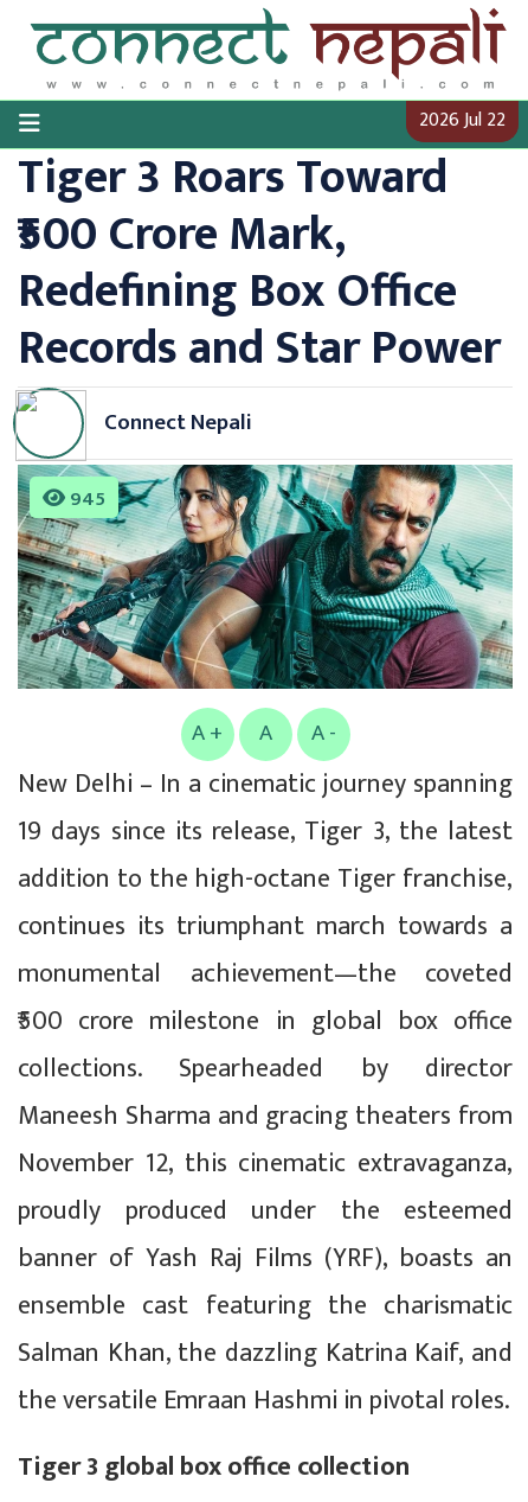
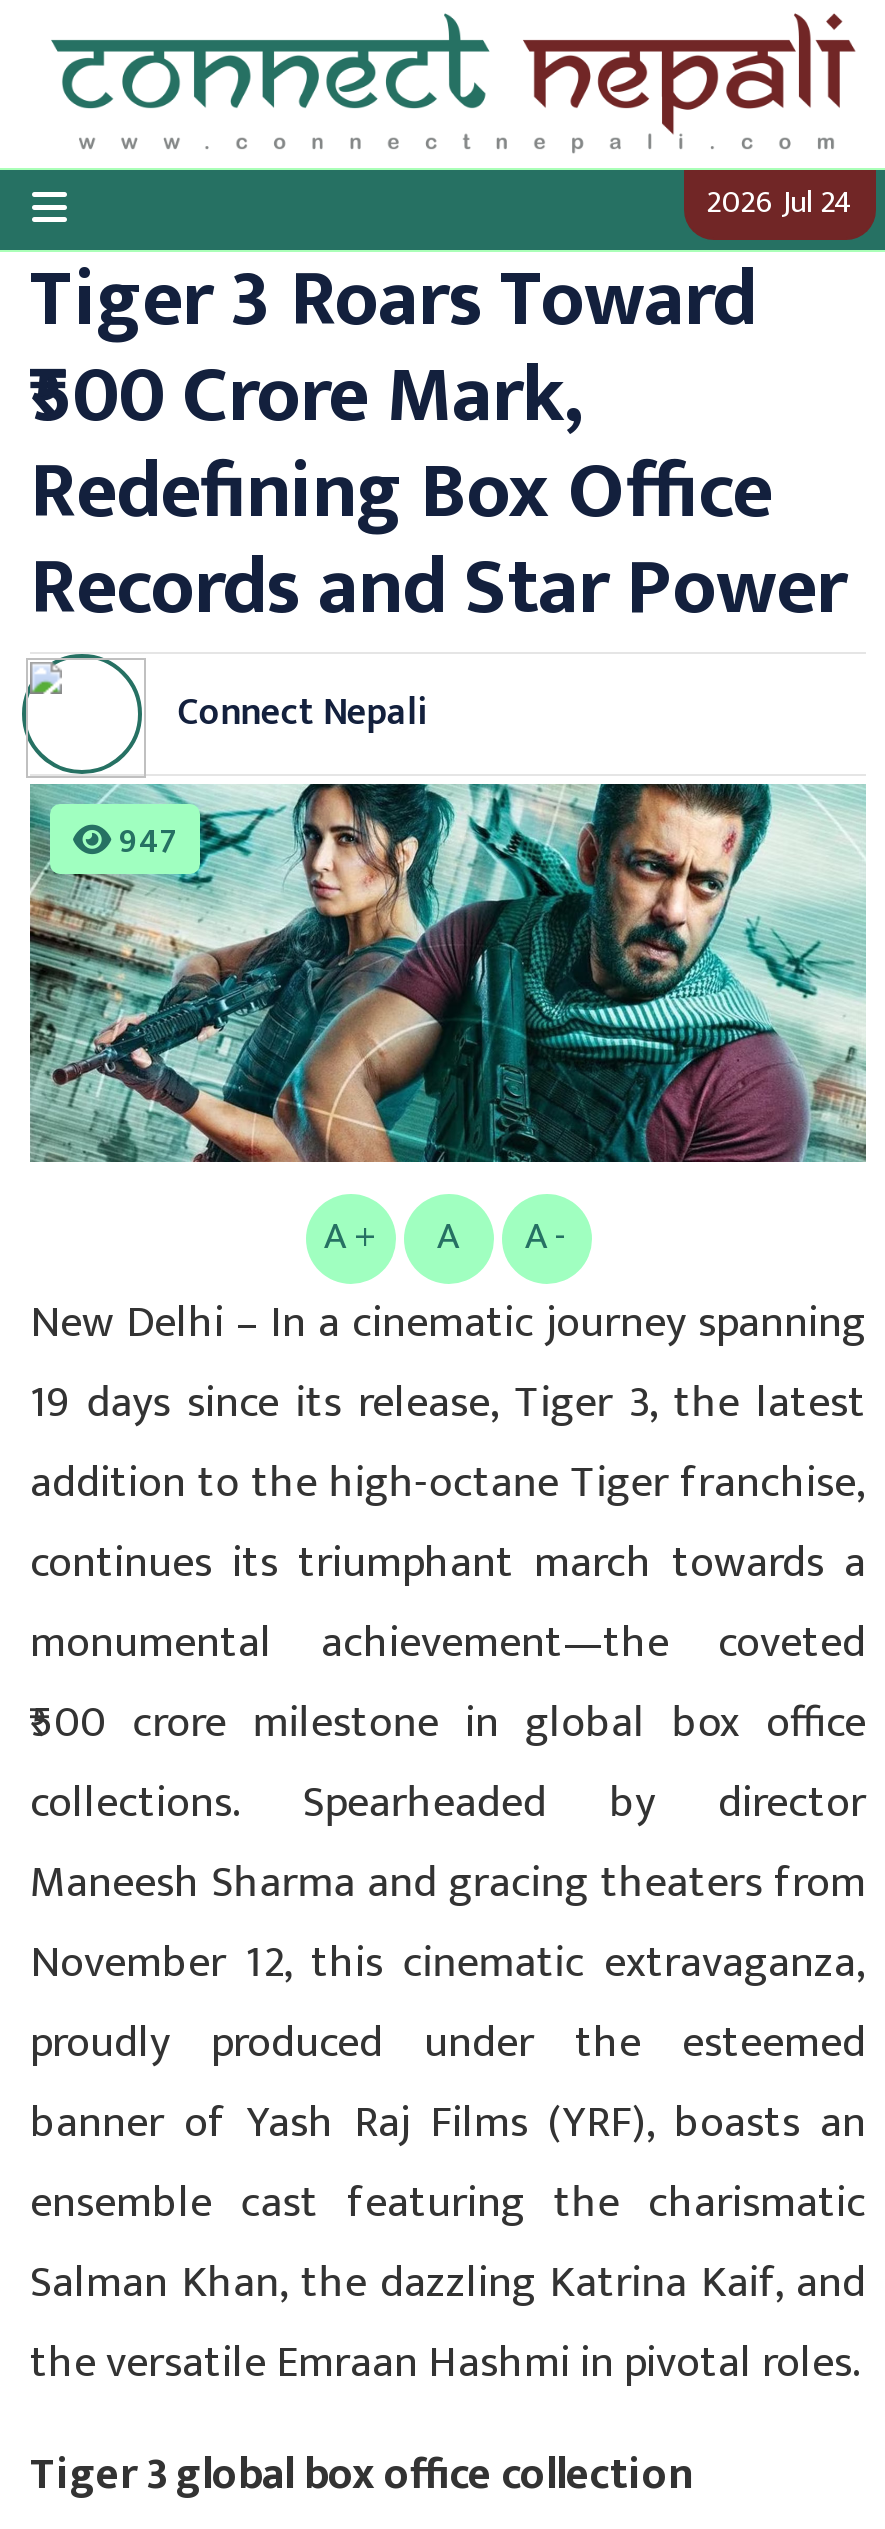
- 2026 Jul 22
+ 2026 Jul 24

- 945
+ 947
